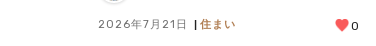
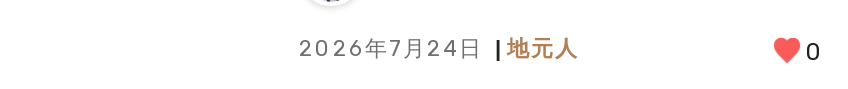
- 2026年7月21日
- 住まい
+ 2026年7月24日
+ 地元人
